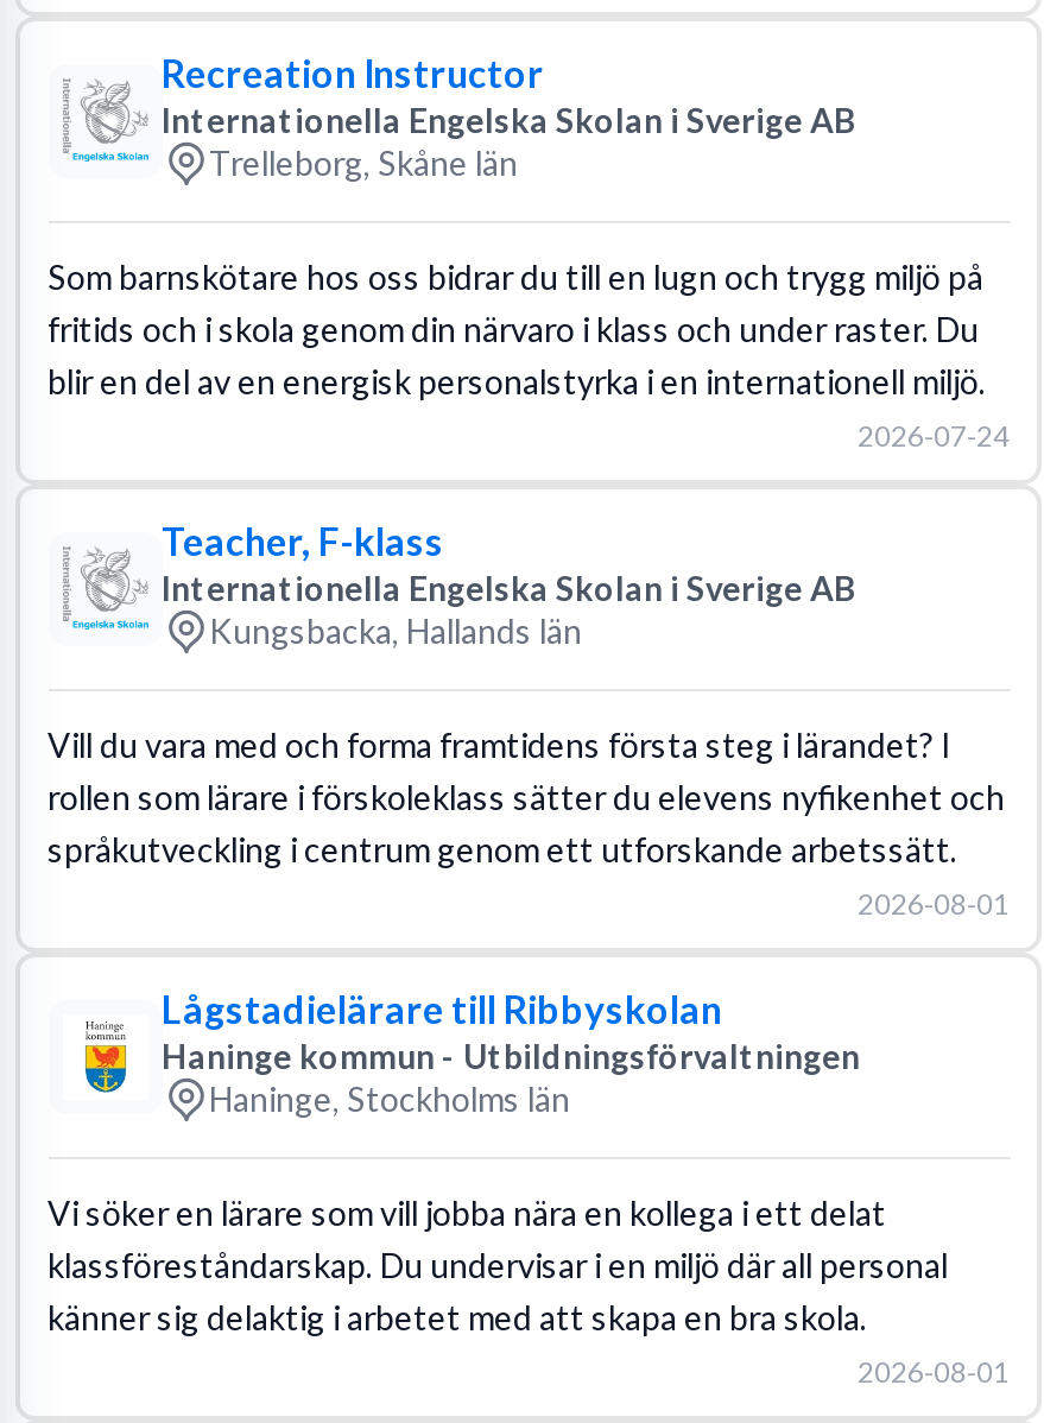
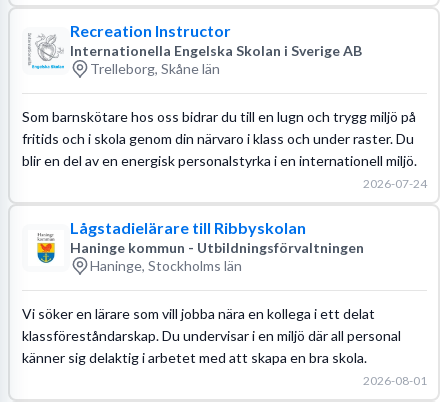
- Teacher, F-klass
- Internationella Engelska Skolan i Sverige AB
- Kungsbacka, Hallands län
- Vill du vara med och forma framtidens första steg i lärandet? I
- rollen som lärare i förskoleklass sätter du elevens nyfikenhet och
- språkutveckling i centrum genom ett utforskande arbetssätt.
- 2026-08-01
